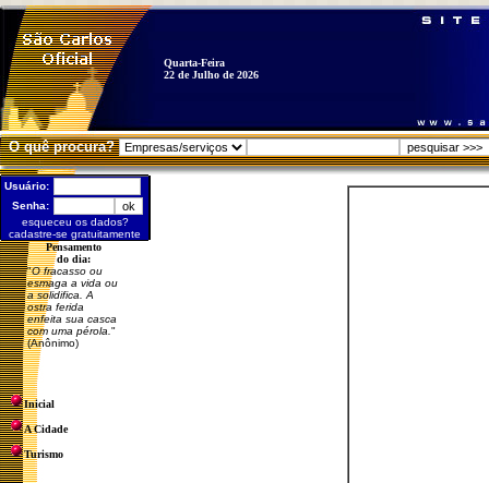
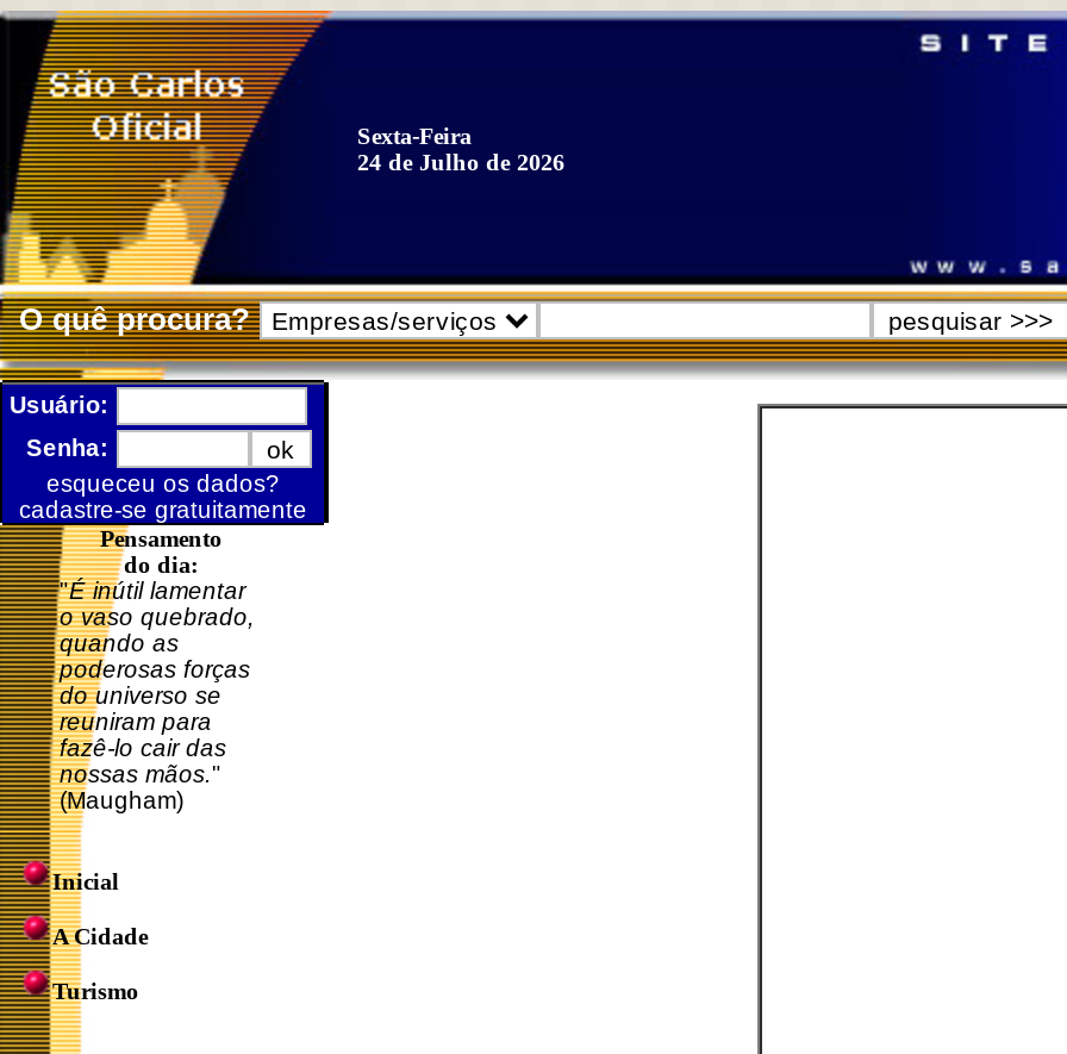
- Quarta-Feira
- 22 de Julho de 2026
+ Sexta-Feira
+ 24 de Julho de 2026

- "O fracasso ou
- esmaga a vida ou
- a solidifica. A
- ostra ferida
- enfeita sua casca
- com uma pérola."
- (Anônimo)
+ "É inútil lamentar
+ o vaso quebrado,
+ quando as
+ poderosas forças
+ do universo se
+ reuniram para
+ fazê-lo cair das
+ nossas mãos. "
+ (Maugham)
